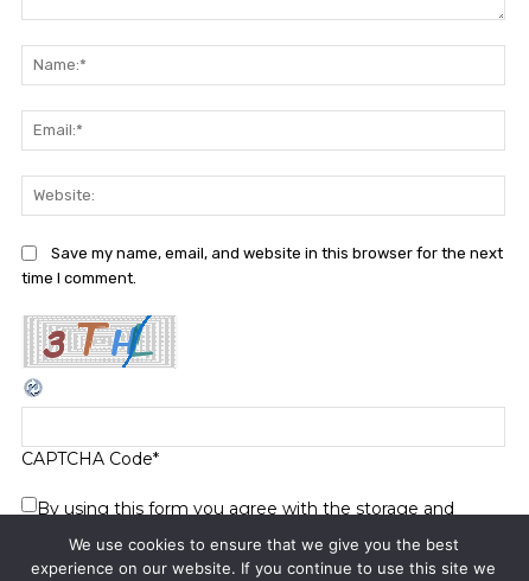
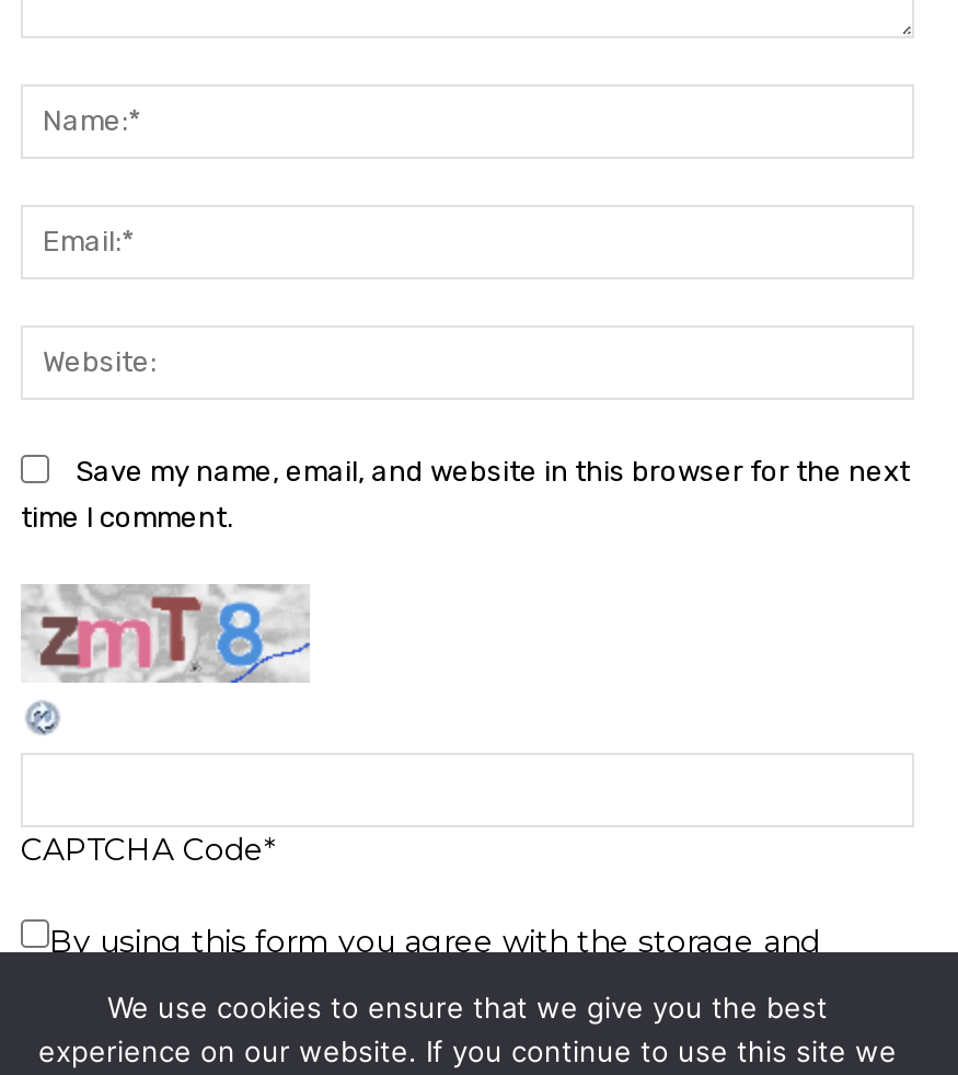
- [image]
+ [image]
